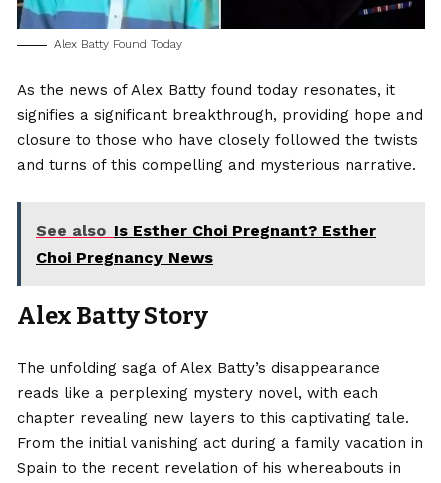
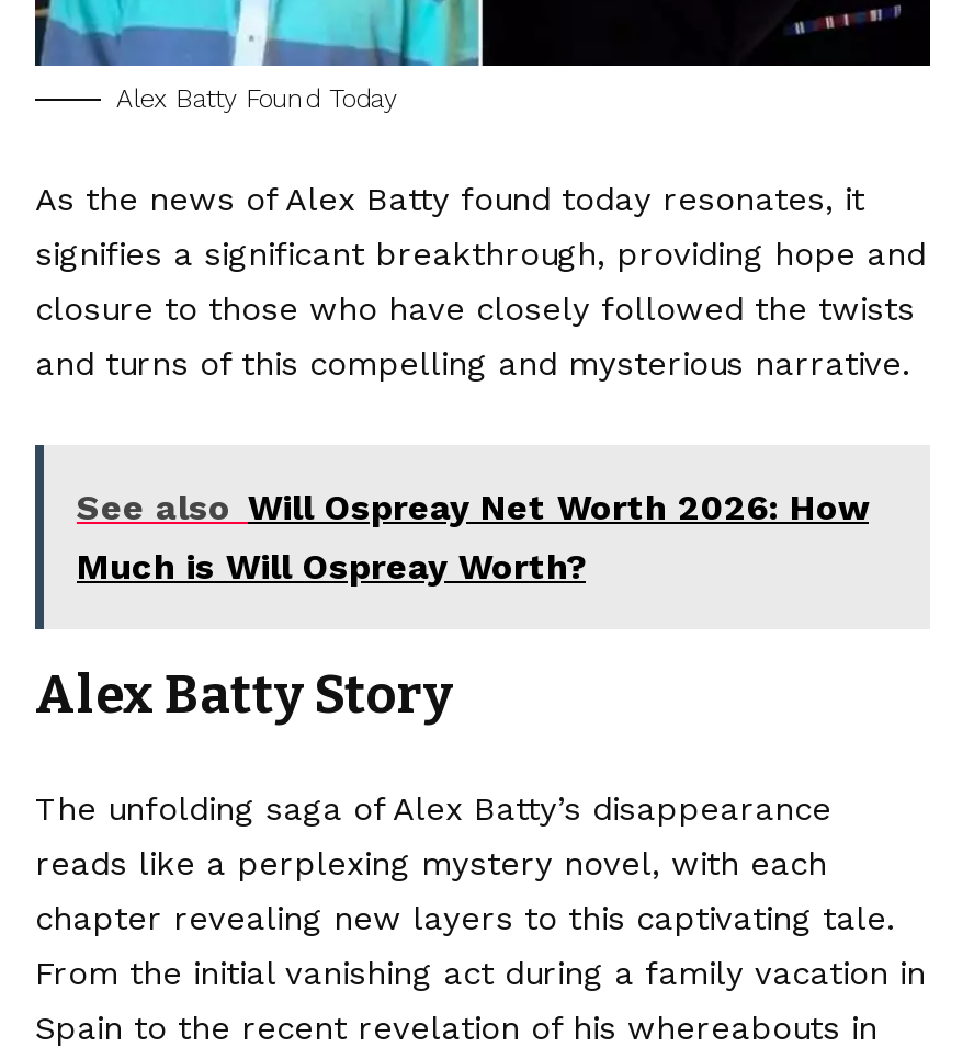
- See also Is Esther Choi Pregnant? Esther
- Choi Pregnancy News
+ See also Will Ospreay Net Worth 2026: How
+ Much is Will Ospreay Worth?
